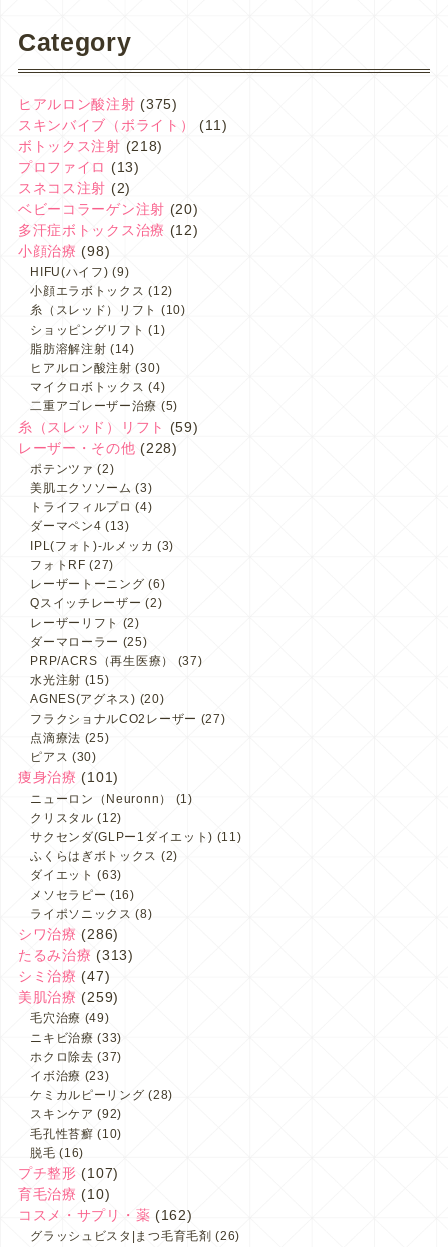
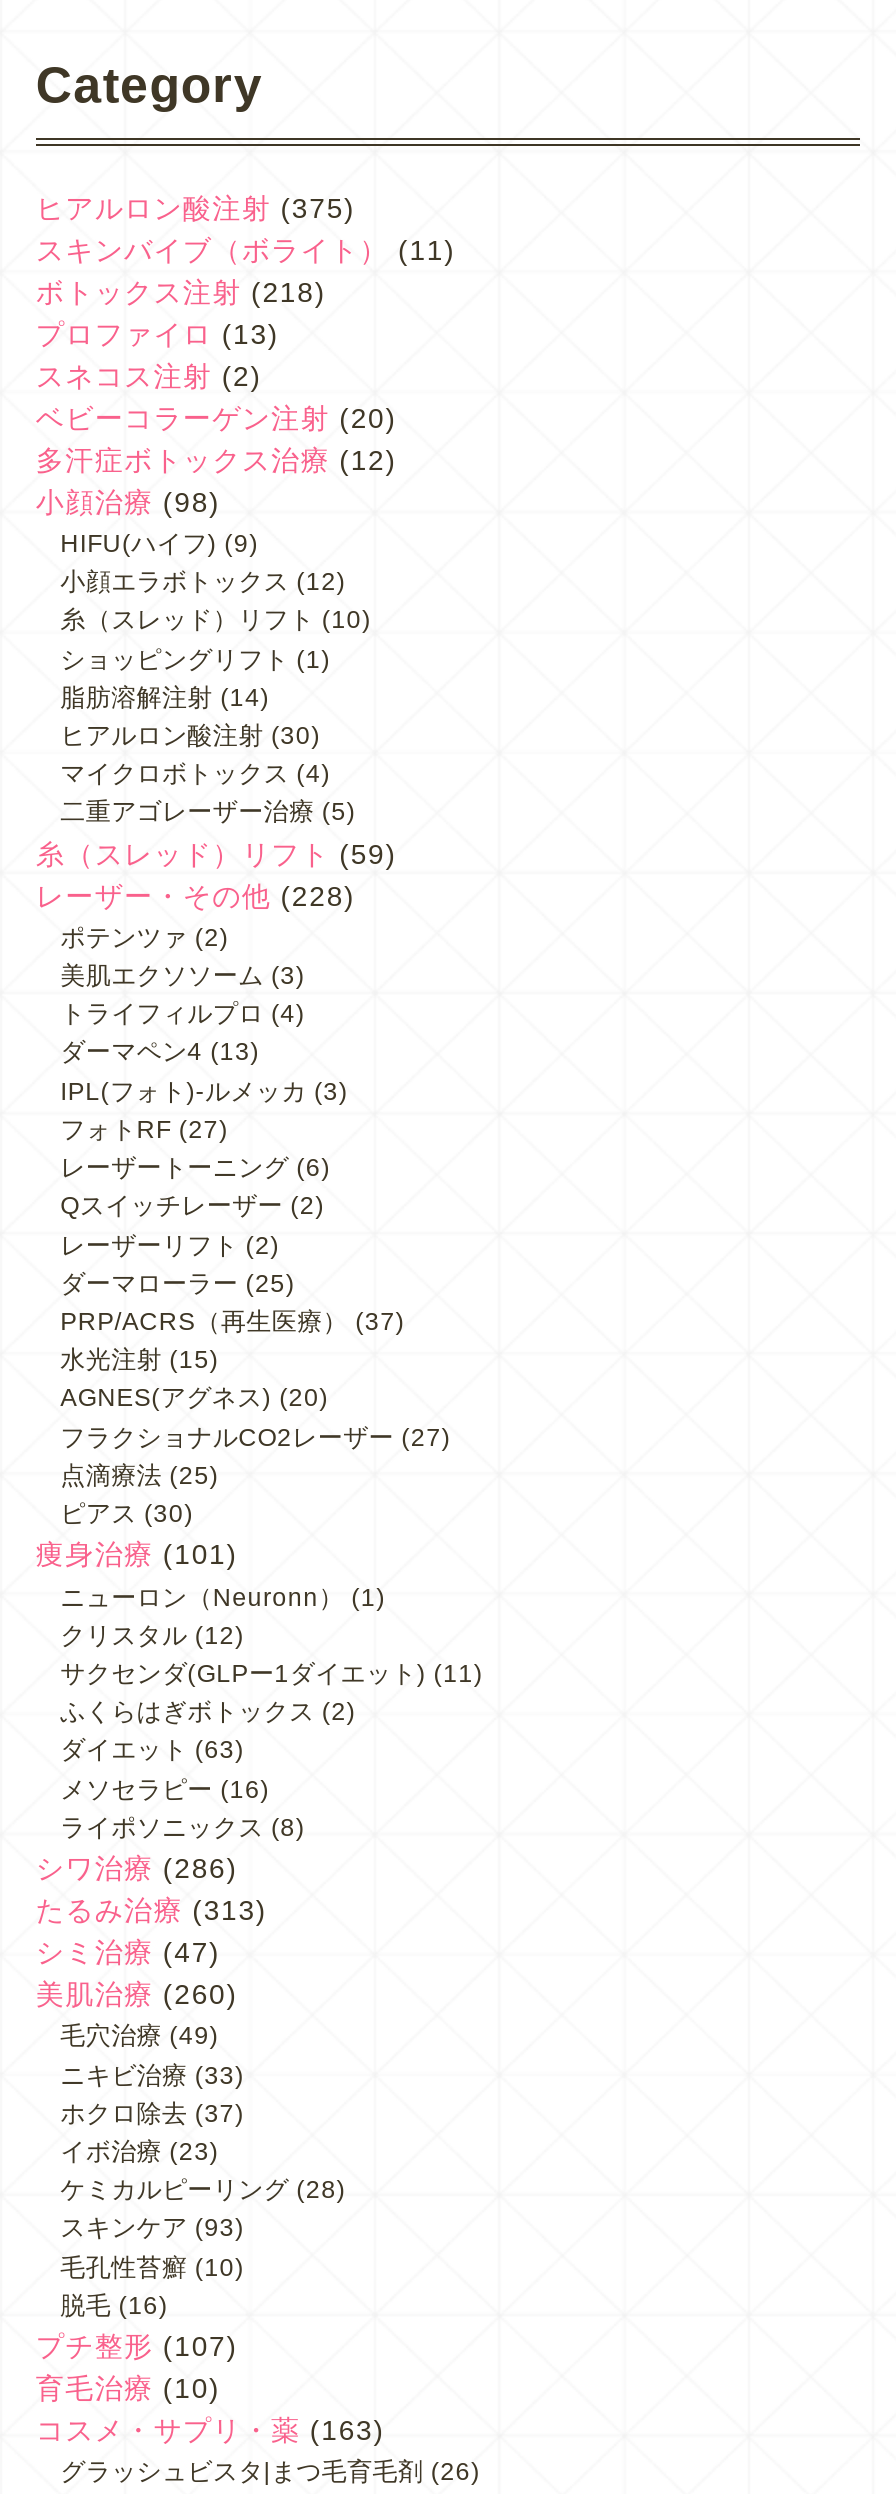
- 美肌治療(259)
+ 美肌治療(260)

- スキンケア(92)
+ スキンケア(93)

- コスメ・サプリ・薬(162)
+ コスメ・サプリ・薬(163)
